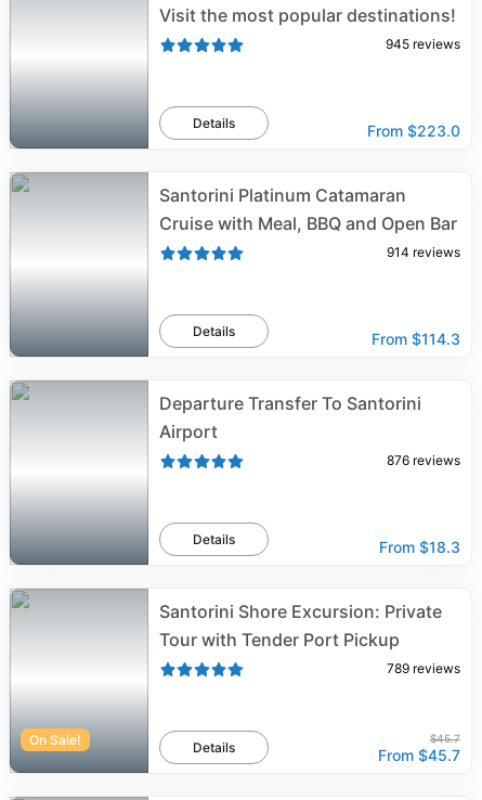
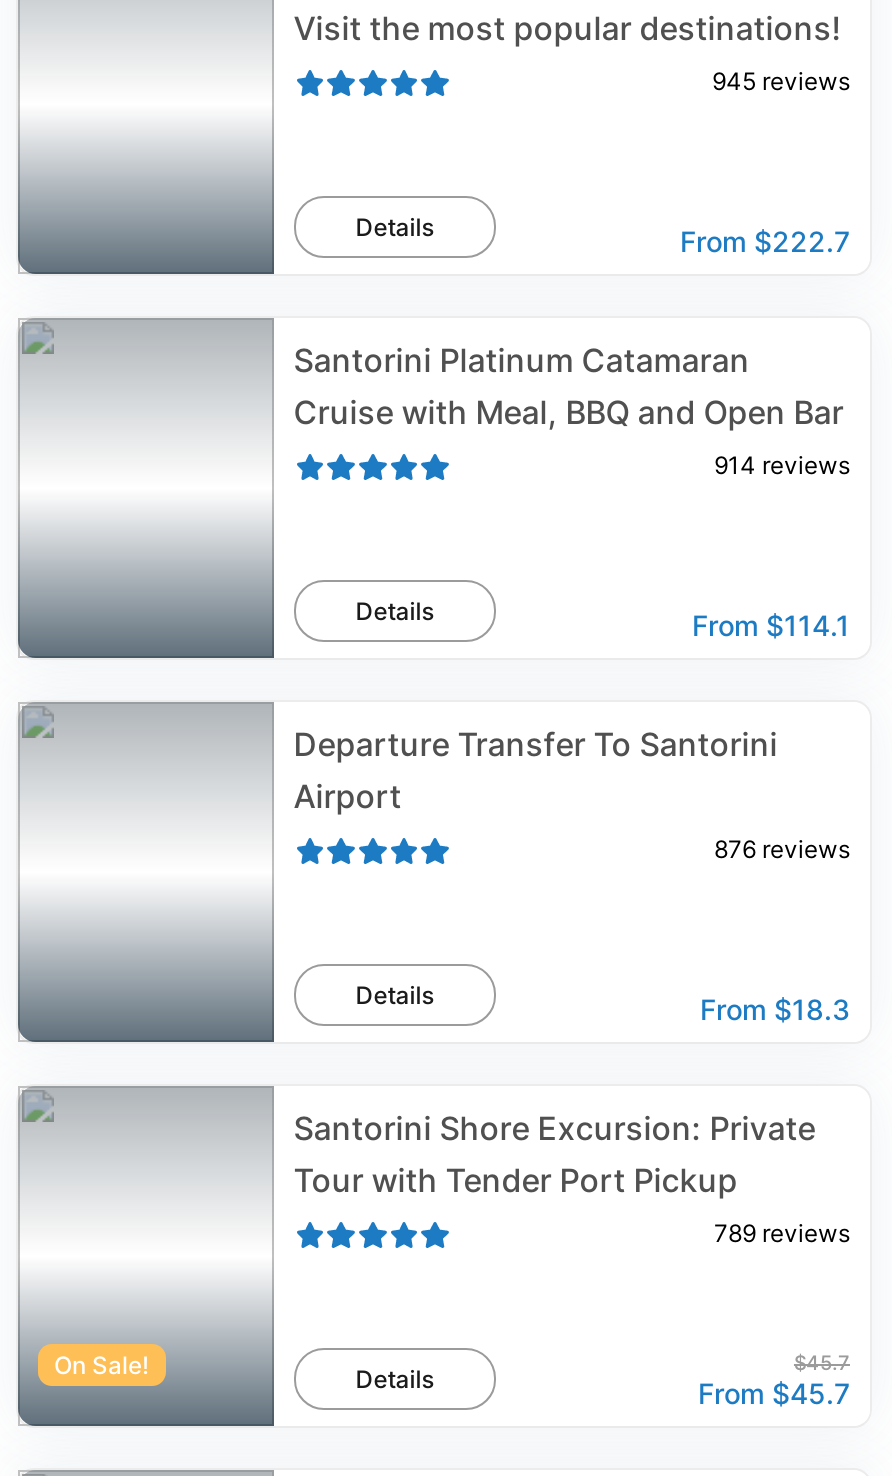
- From $223.0
+ From $222.7

- From $114.3
+ From $114.1
